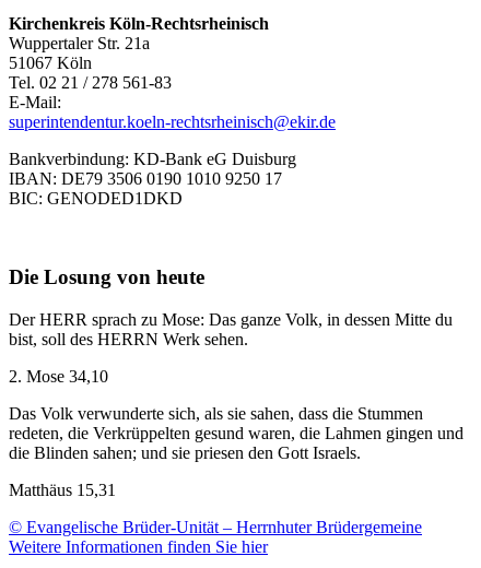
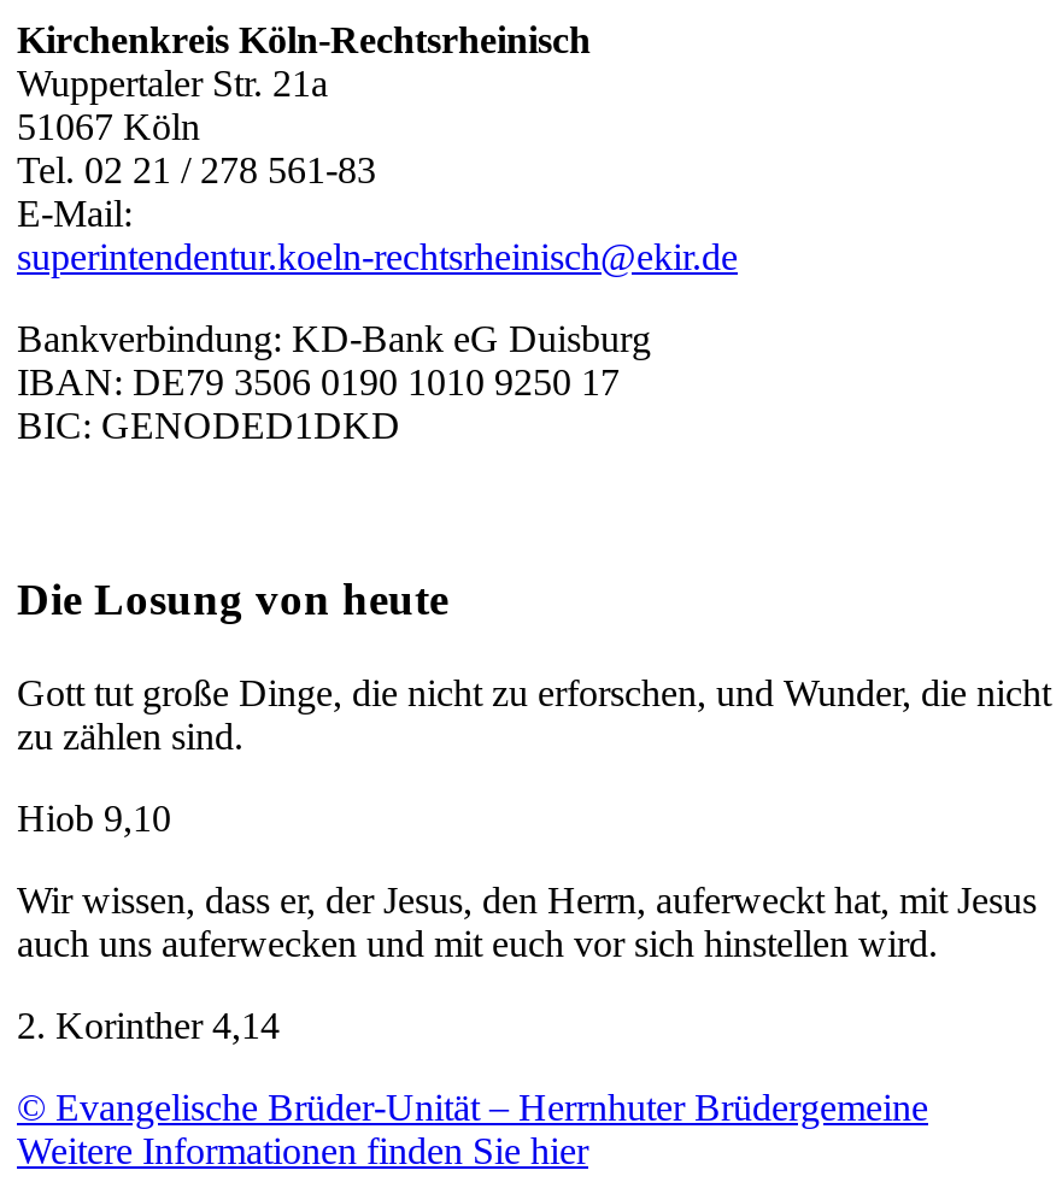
- Der HERR sprach zu Mose: Das ganze Volk, in dessen Mitte du
- bist, soll des HERRN Werk sehen.
+ Gott tut große Dinge, die nicht zu erforschen, und Wunder, die nicht
+ zu zählen sind.

- 2. Mose 34,10
+ Hiob 9,10

- Das Volk verwunderte sich, als sie sahen, dass die Stummen
- redeten, die Verkrüppelten gesund waren, die Lahmen gingen und
- die Blinden sahen; und sie priesen den Gott Israels.
+ Wir wissen, dass er, der Jesus, den Herrn, auferweckt hat, mit Jesus
+ auch uns auferwecken und mit euch vor sich hinstellen wird.

- Matthäus 15,31
+ 2. Korinther 4,14
